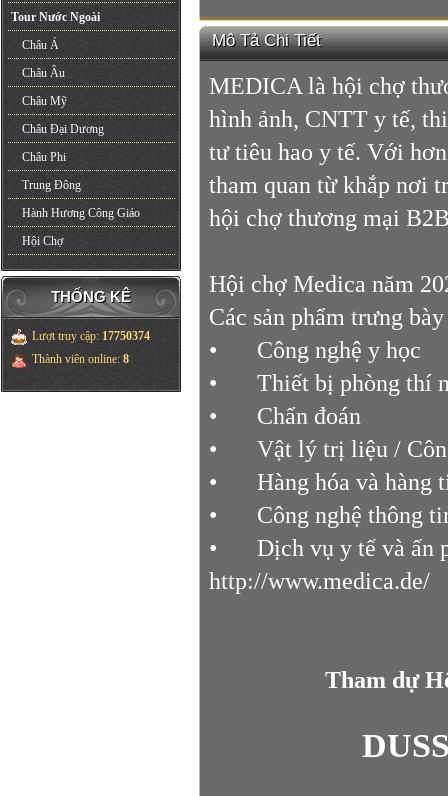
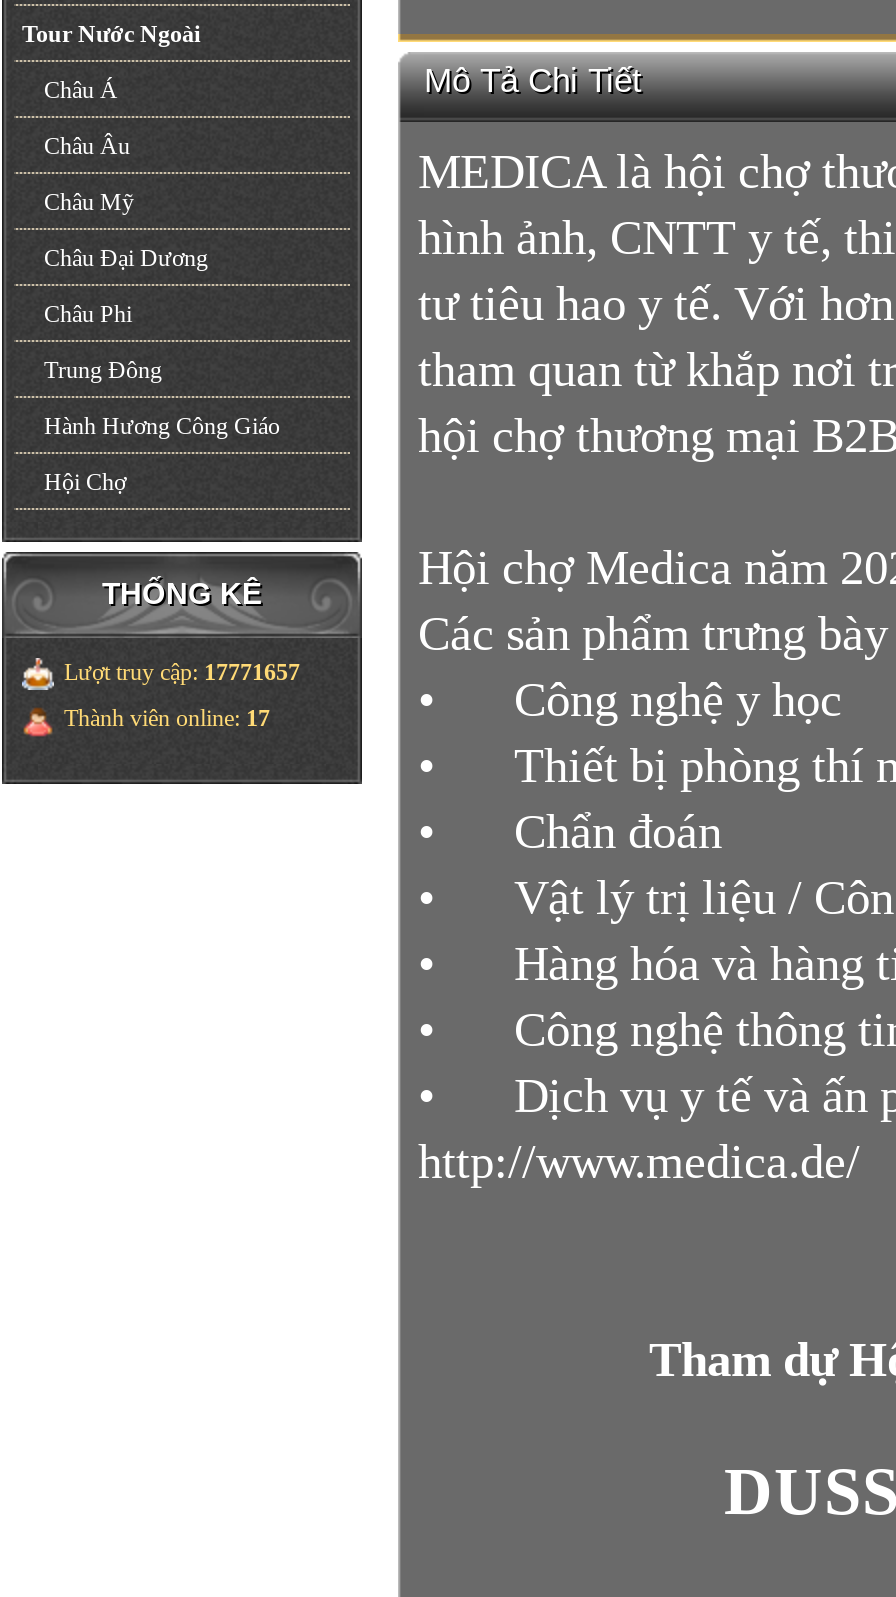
- Lượt truy cập: 17750374
+ Lượt truy cập: 17771657

- Thành viên online: 8
+ Thành viên online: 17
